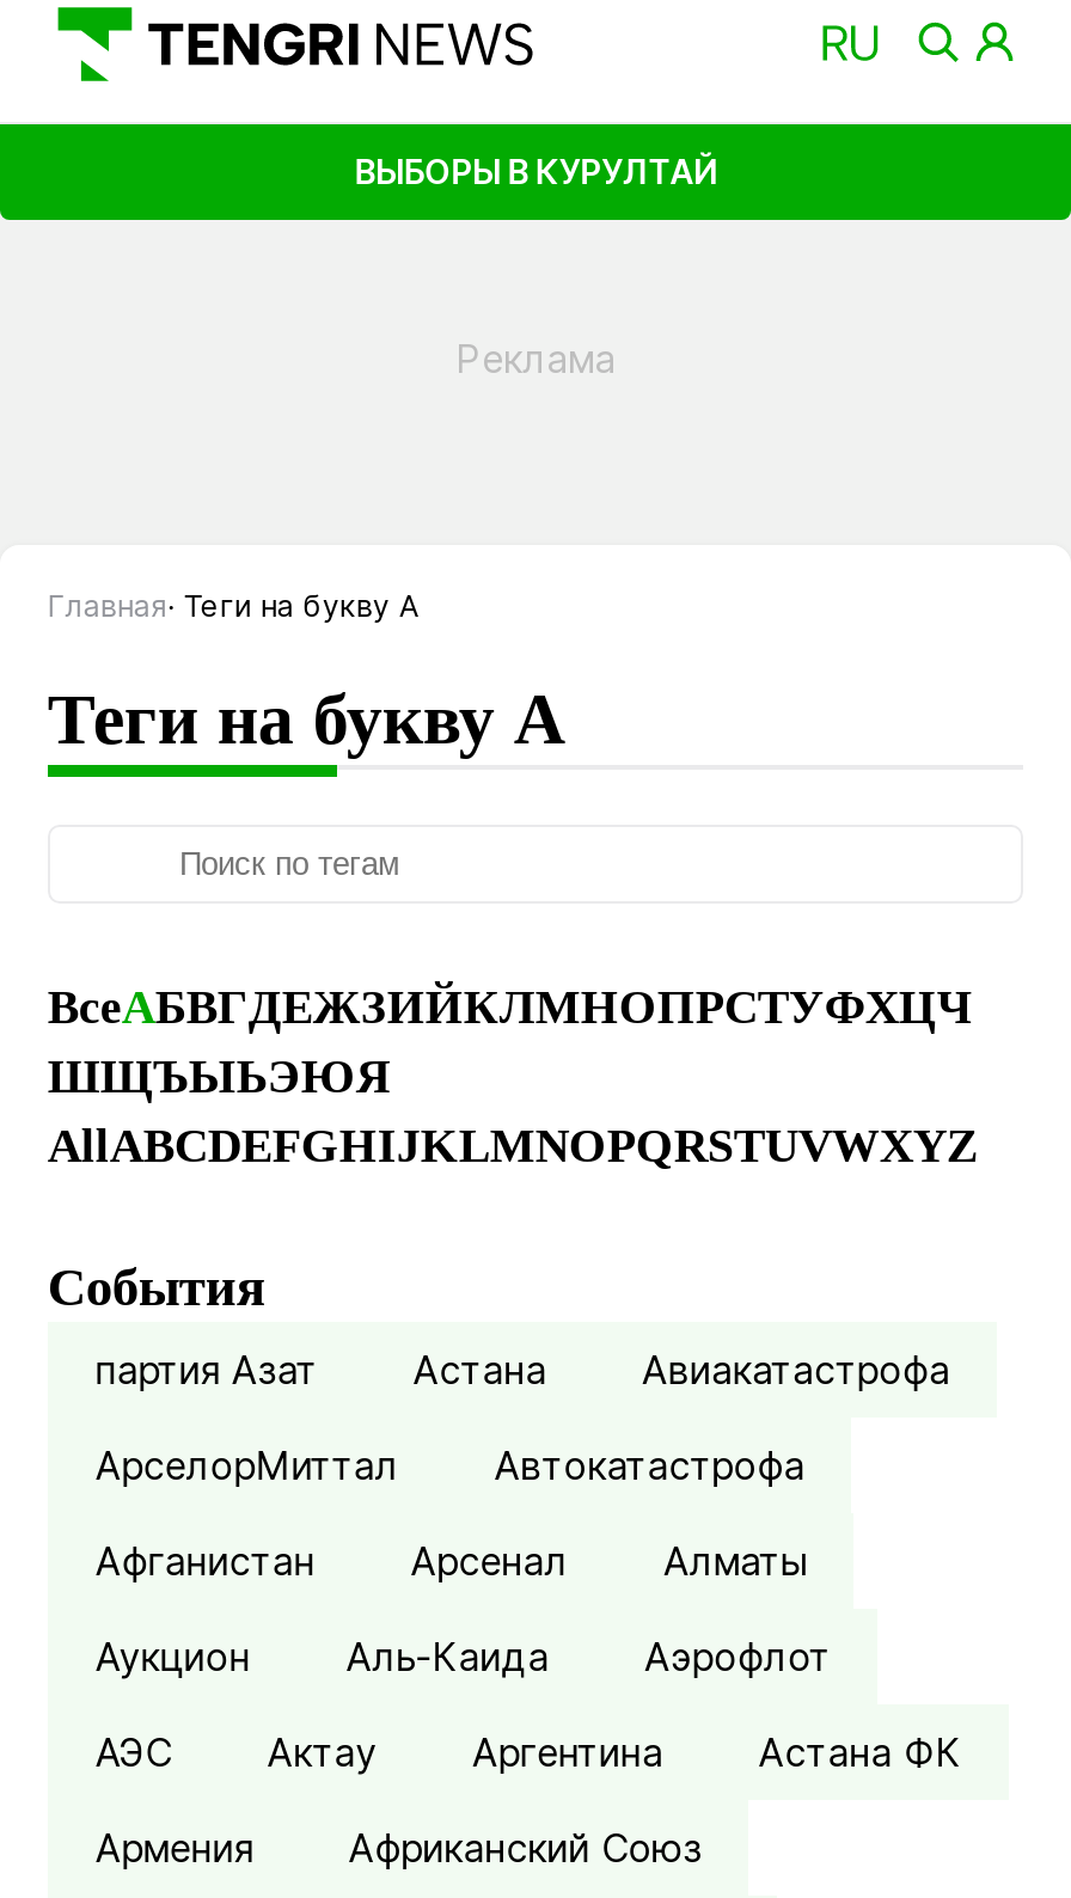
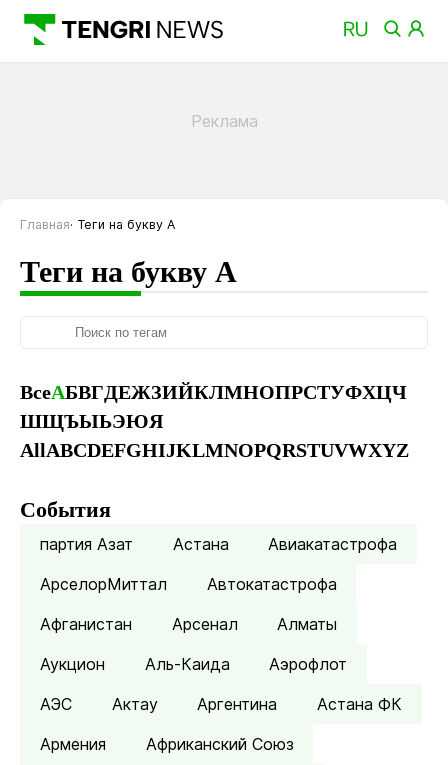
- ВЫБОРЫ В КУРУЛТАЙ
